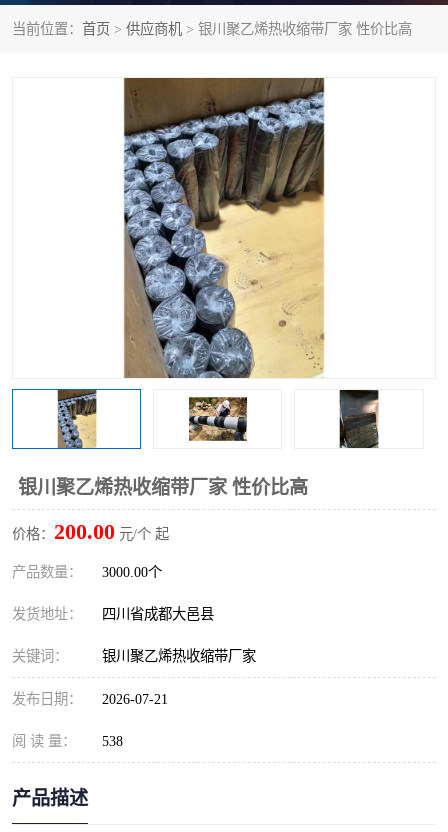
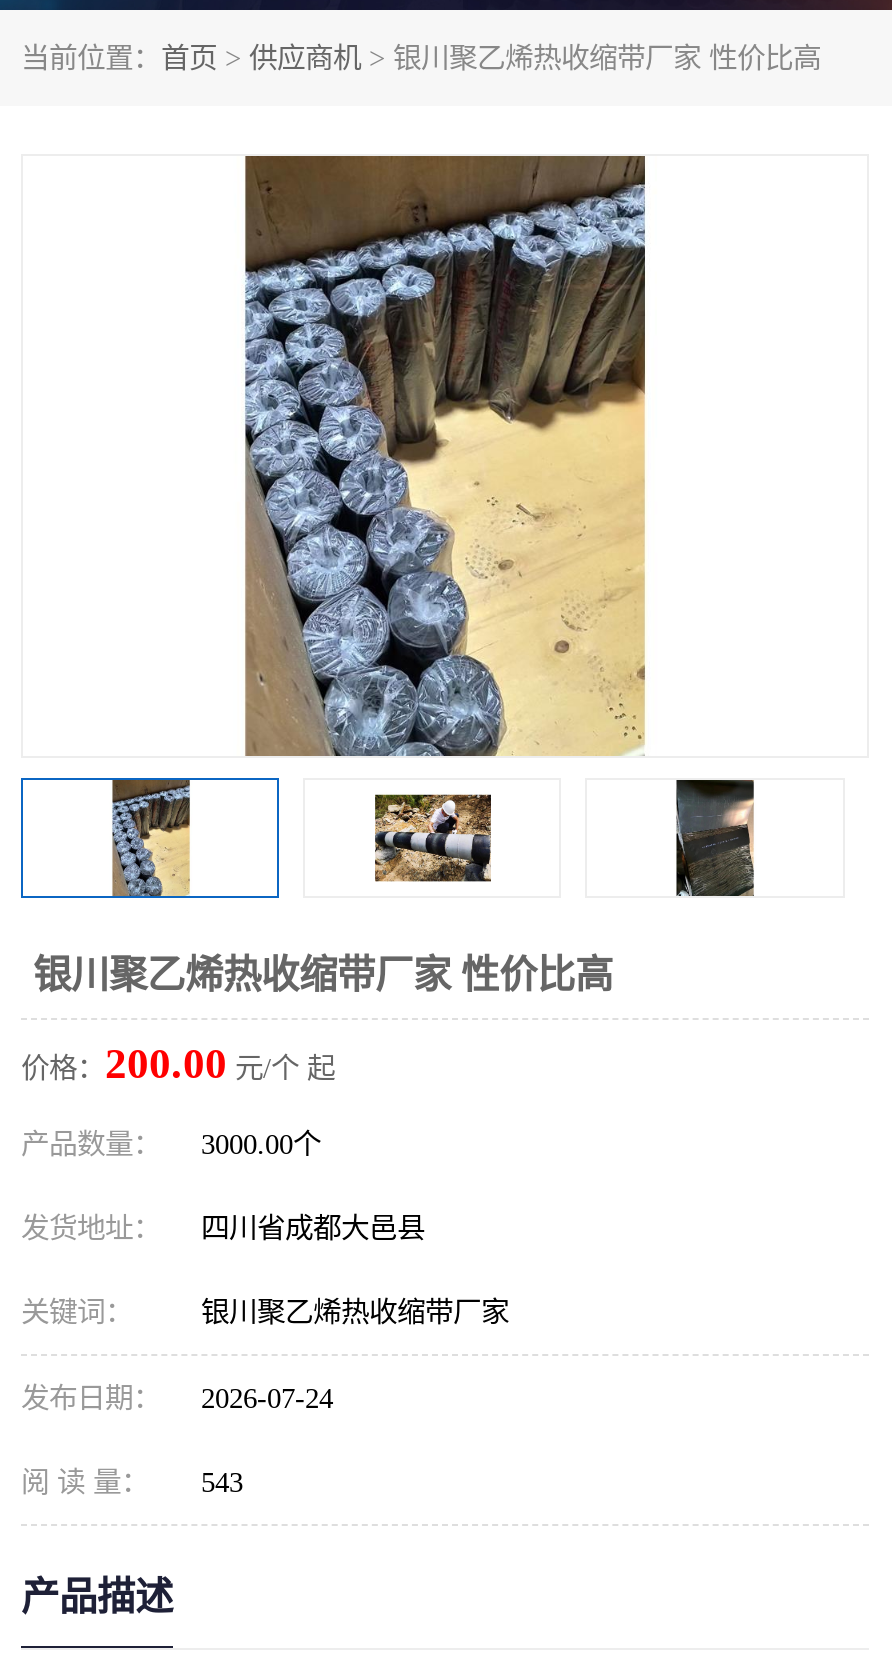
- 发布日期： 2026-07-21
+ 发布日期： 2026-07-24

- 阅 读 量： 538
+ 阅 读 量： 543
